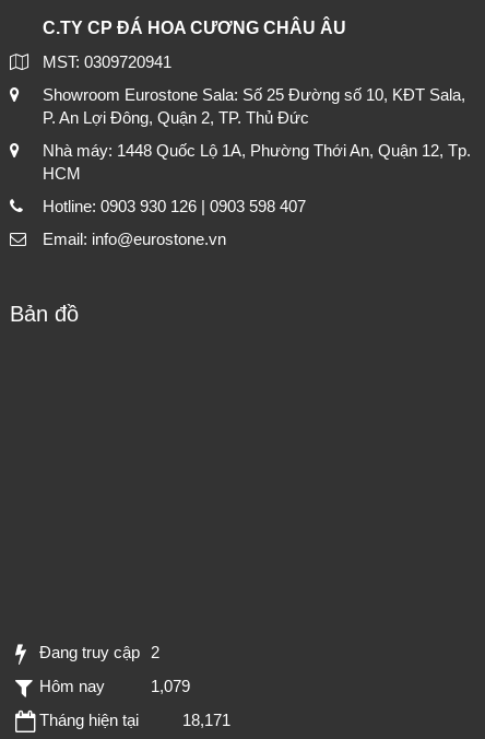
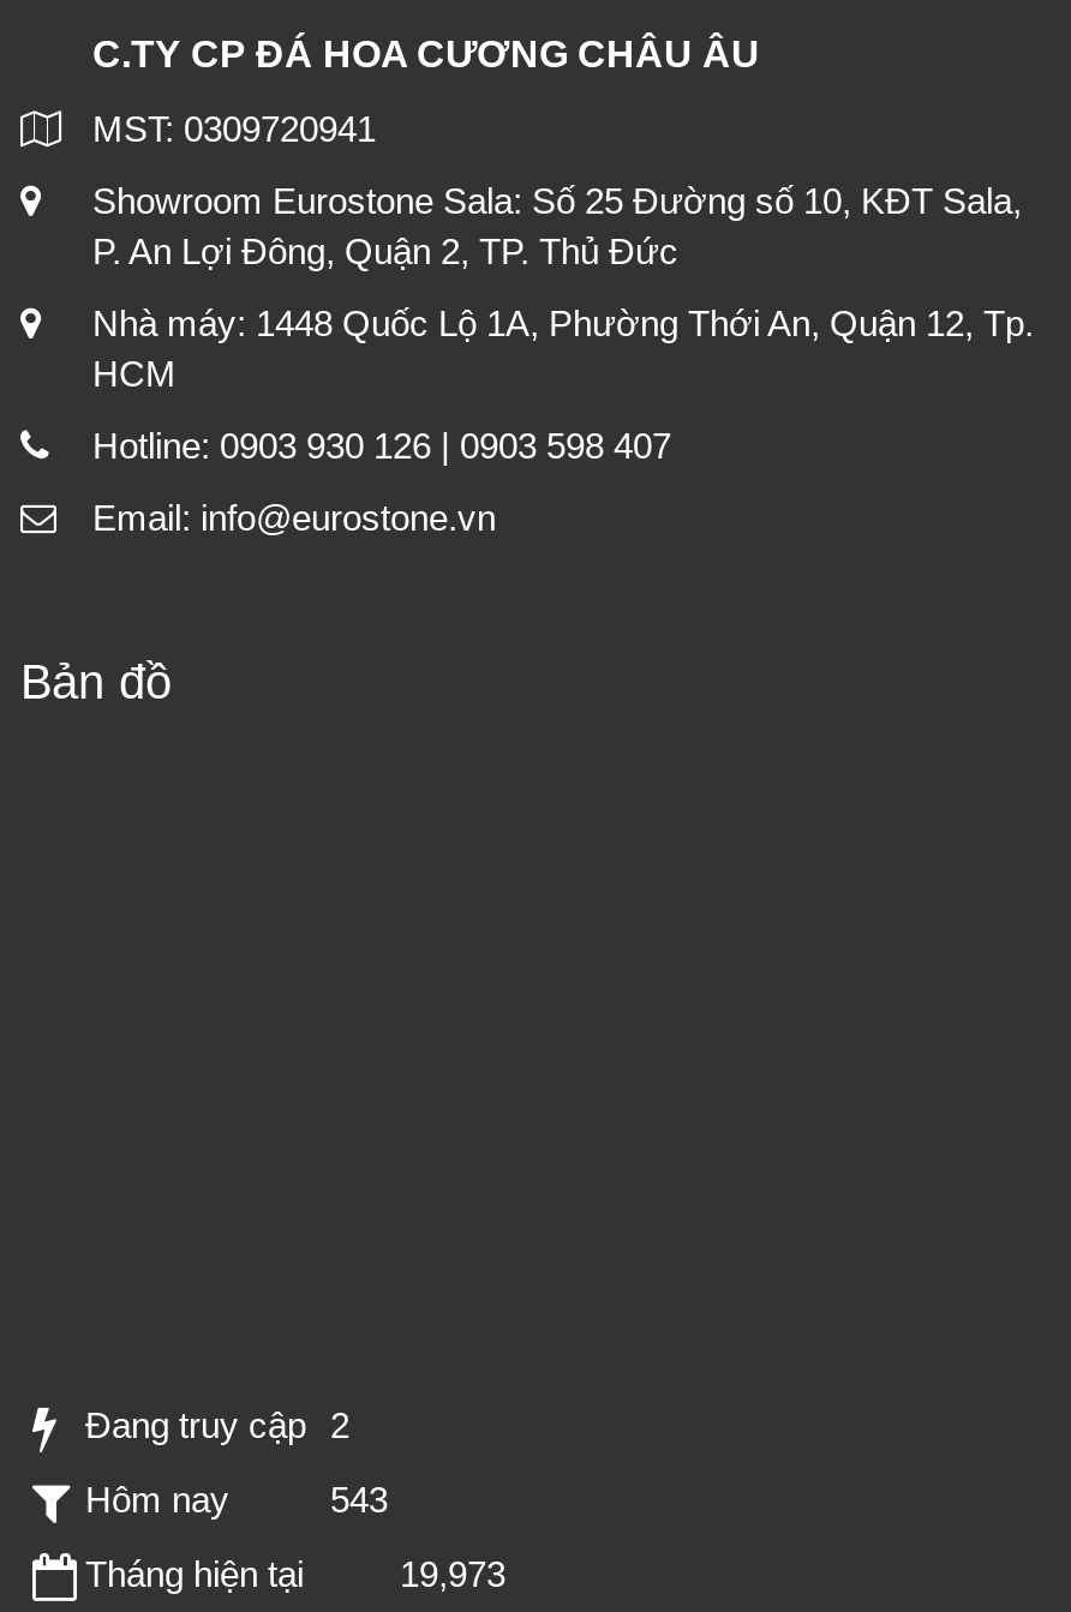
- 1,079
+ 543

- 18,171
+ 19,973
